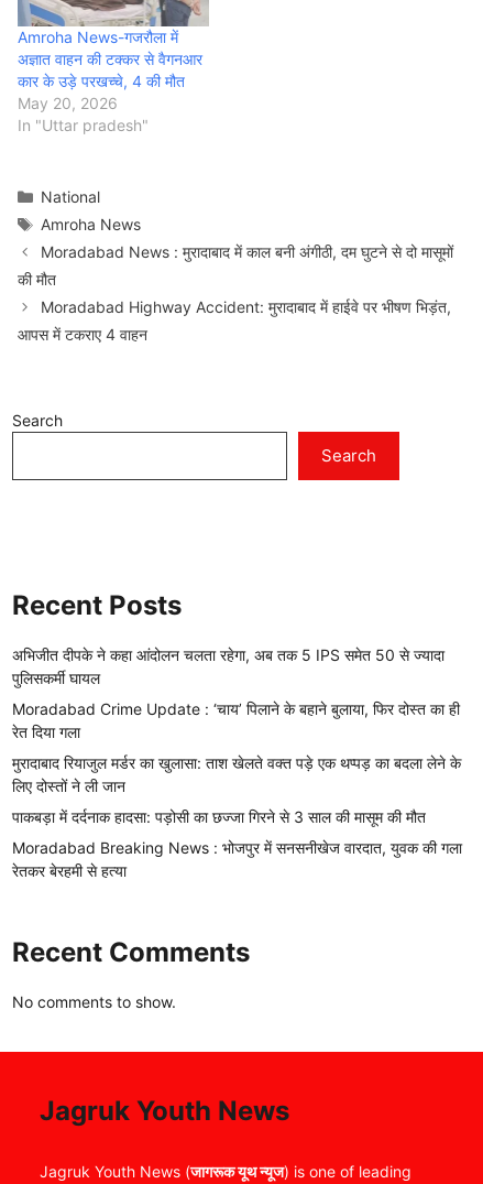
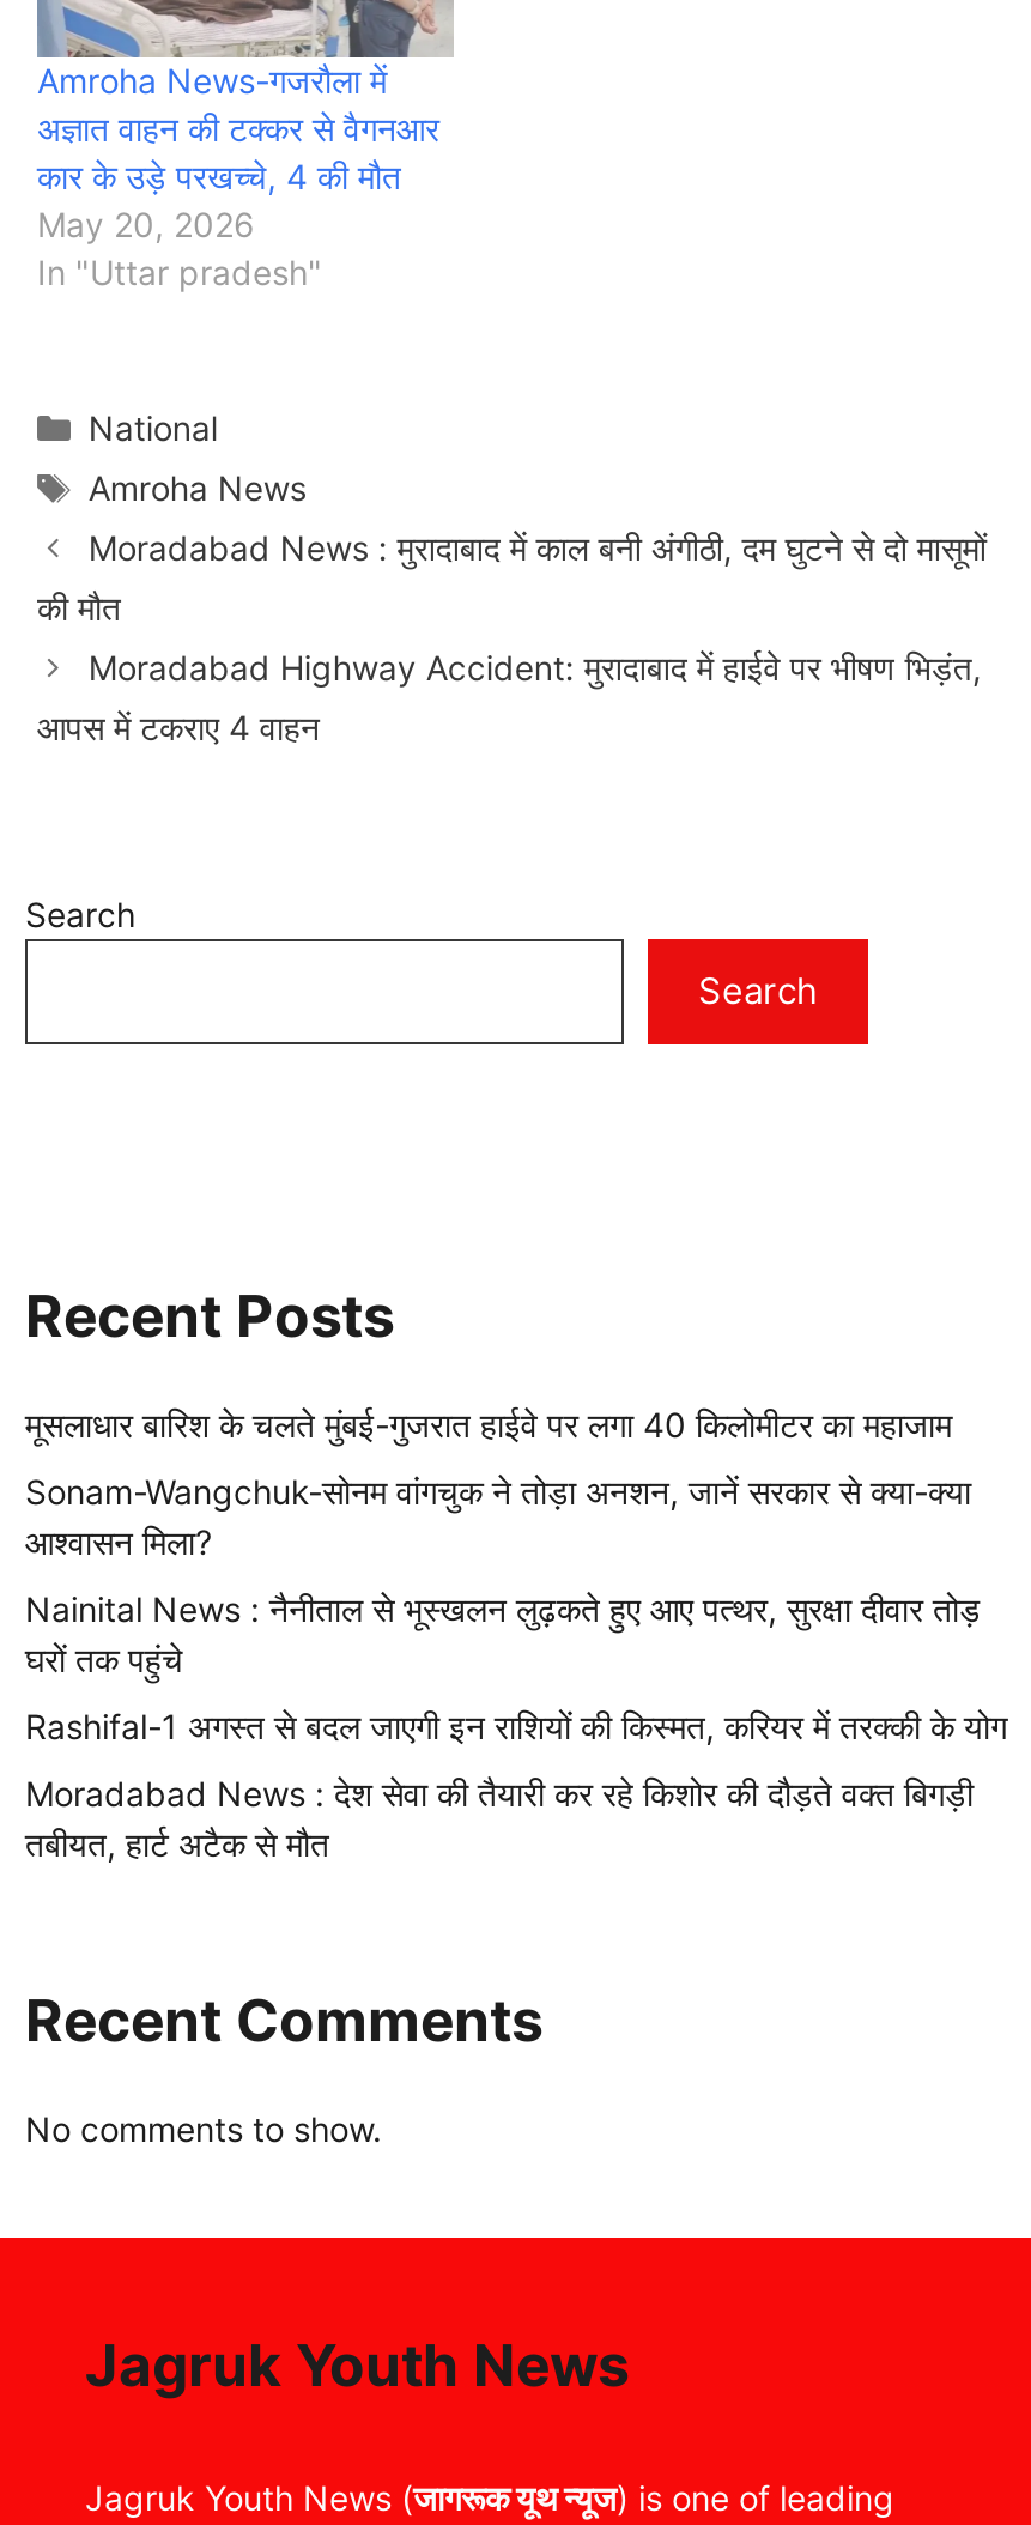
- अभिजीत दीपके ने कहा आंदोलन चलता रहेगा, अब तक 5 IPS समेत 50 से ज्यादा
- पुलिसकर्मी घायल
+ मूसलाधार बारिश के चलते मुंबई-गुजरात हाईवे पर लगा 40 किलोमीटर का महाजाम

- Moradabad Crime Update : ‘चाय’ पिलाने के बहाने बुलाया, फिर दोस्त का ही
- रेत दिया गला
+ Sonam-Wangchuk-सोनम वांगचुक ने तोड़ा अनशन, जानें सरकार से क्या-क्या
+ आश्वासन मिला?

- मुरादाबाद रियाजुल मर्डर का खुलासा: ताश खेलते वक्त पड़े एक थप्पड़ का बदला लेने के
- लिए दोस्तों ने ली जान
+ Nainital News : नैनीताल से भूस्खलन लुढ़कते हुए आए पत्थर, सुरक्षा दीवार तोड़
+ घरों तक पहुंचे

- पाकबड़ा में दर्दनाक हादसा: पड़ोसी का छज्जा गिरने से 3 साल की मासूम की मौत
+ Rashifal-1 अगस्त से बदल जाएगी इन राशियों की किस्मत, करियर में तरक्की के योग

- Moradabad Breaking News : भोजपुर में सनसनीखेज वारदात, युवक की गला
- रेतकर बेरहमी से हत्या
+ Moradabad News : देश सेवा की तैयारी कर रहे किशोर की दौड़ते वक्त बिगड़ी
+ तबीयत, हार्ट अटैक से मौत
